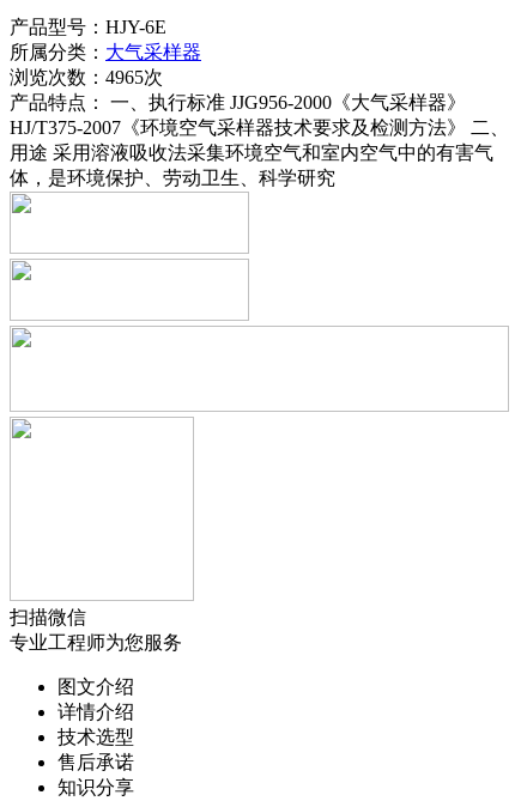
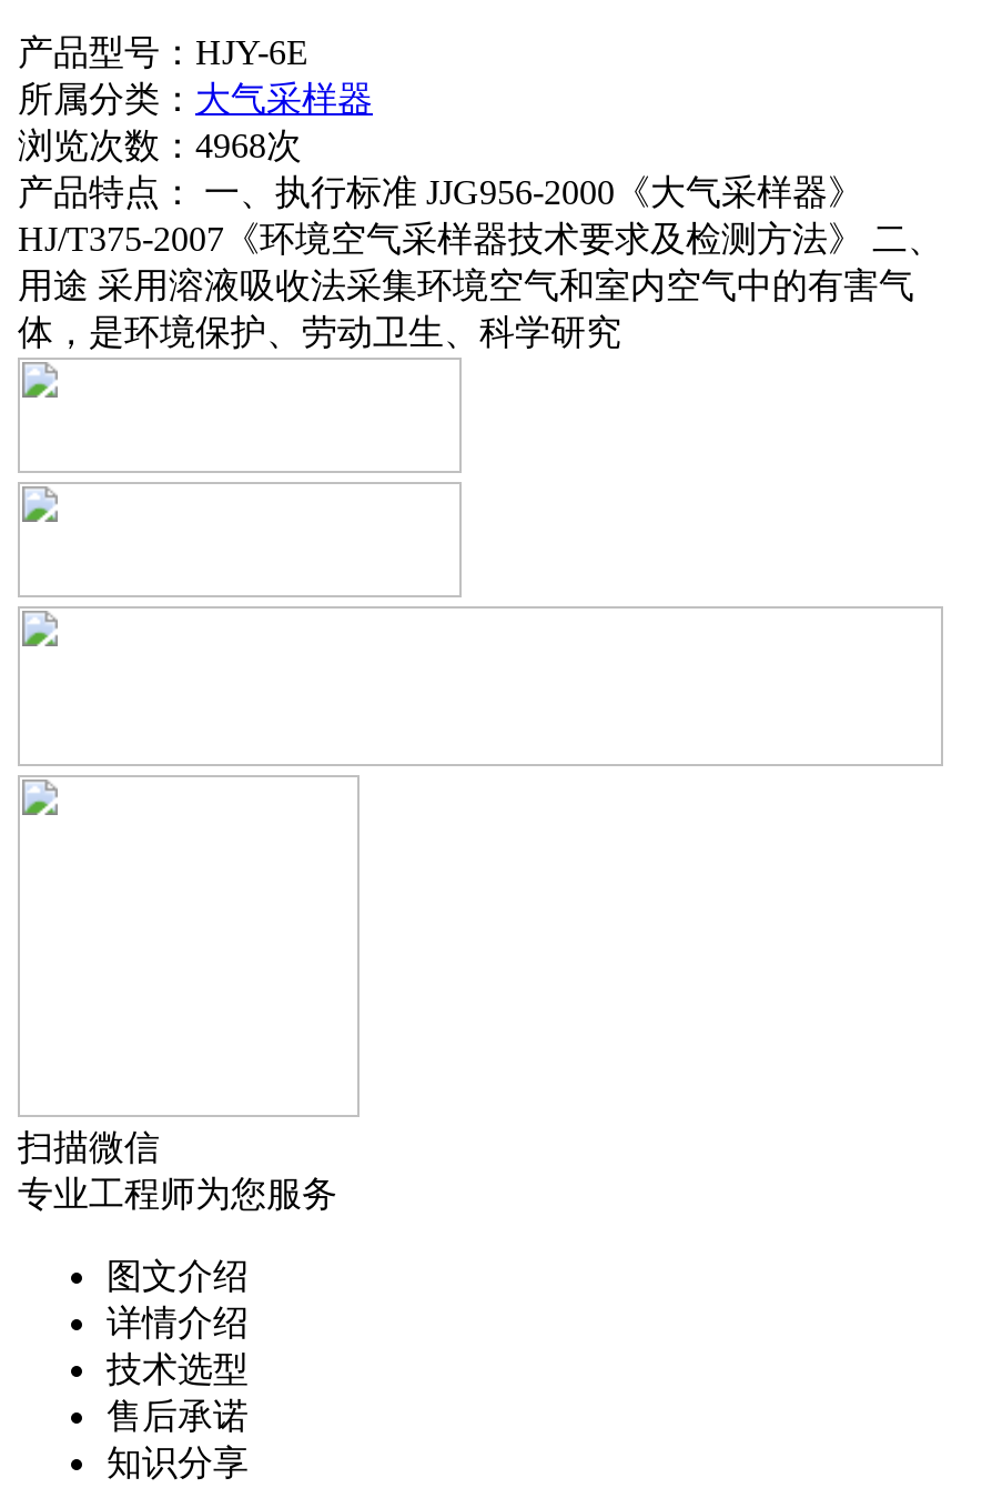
- 浏览次数：4965次
+ 浏览次数：4968次
